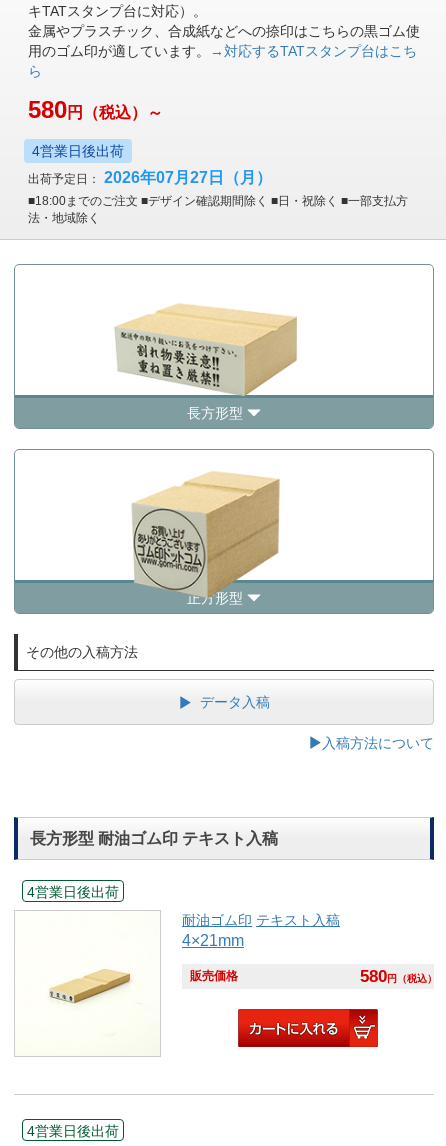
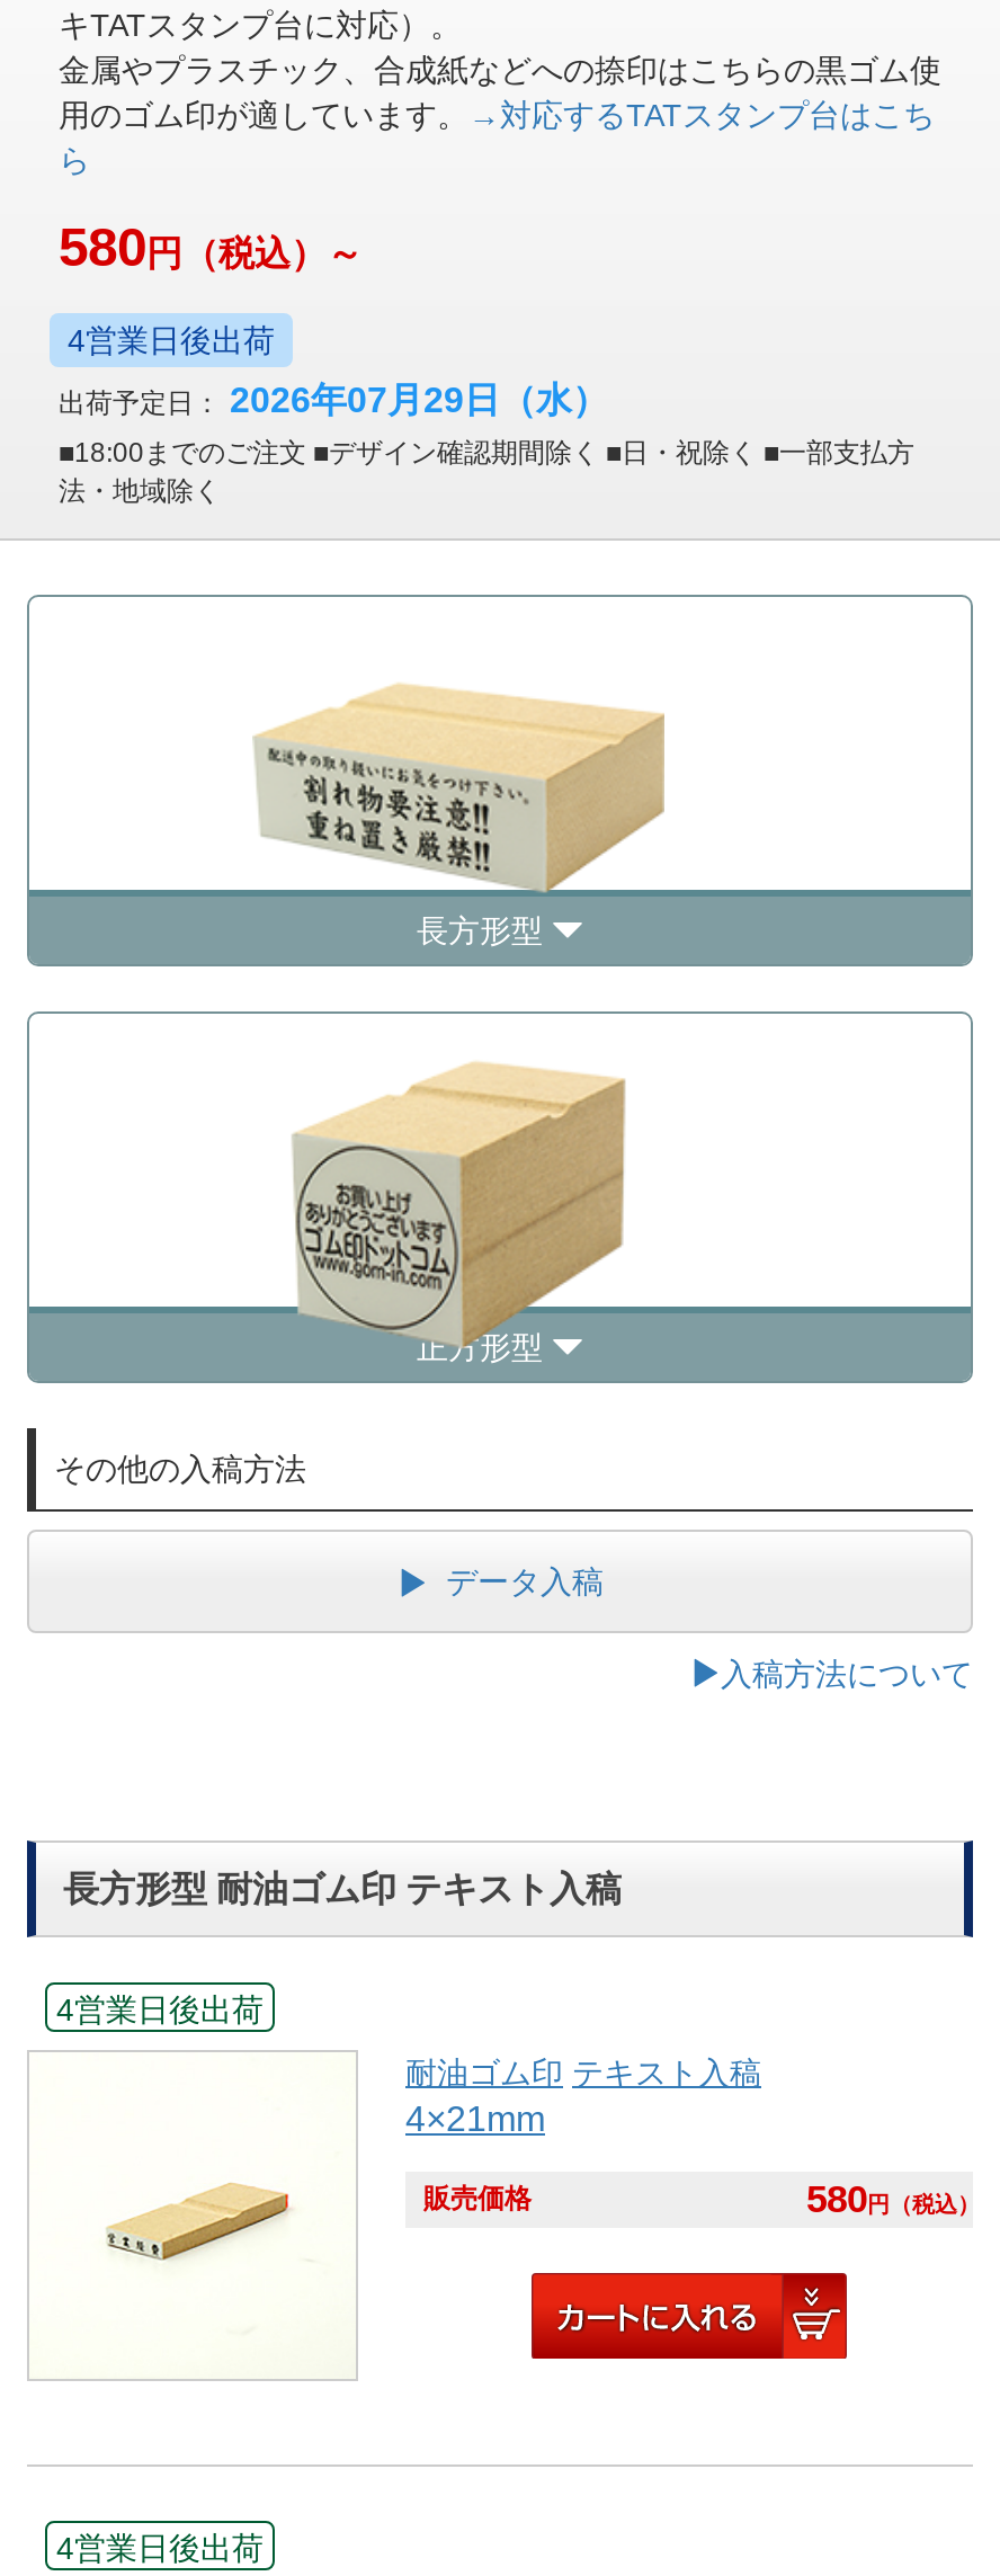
- 出荷予定日： 2026年07月27日（月）
+ 出荷予定日： 2026年07月29日（水）
